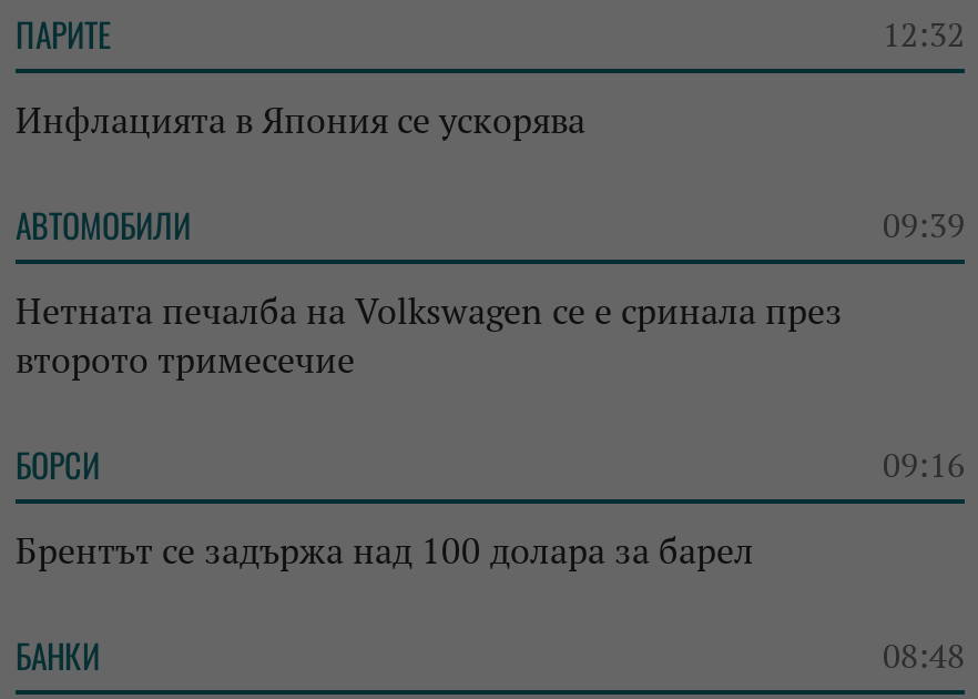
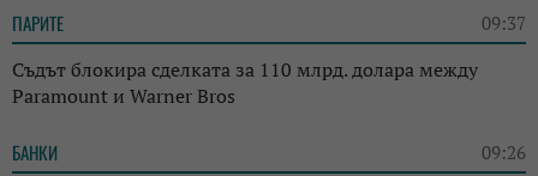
- 12:32
- Инфлацията в Япония се ускорява
- АВТОМОБИЛИ
- 09:39
- Нетната печалба на Volkswagen се е сринала през
- второто тримесечие
- БОРСИ
- 09:16
- Брентът се задържа над 100 долара за барел
+ 09:37
+ Съдът блокира сделката за 110 млрд. долара между
+ Paramount и Warner Bros

- 08:48
+ 09:26
